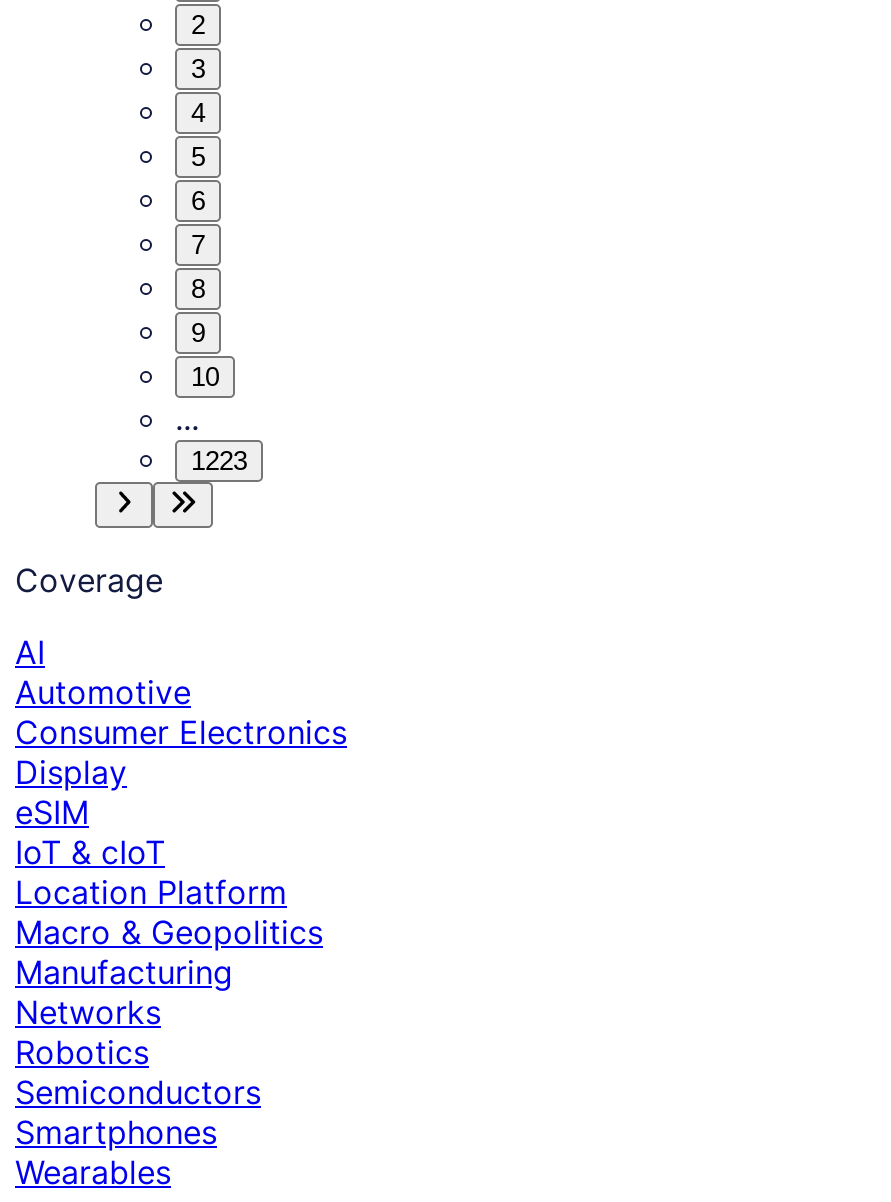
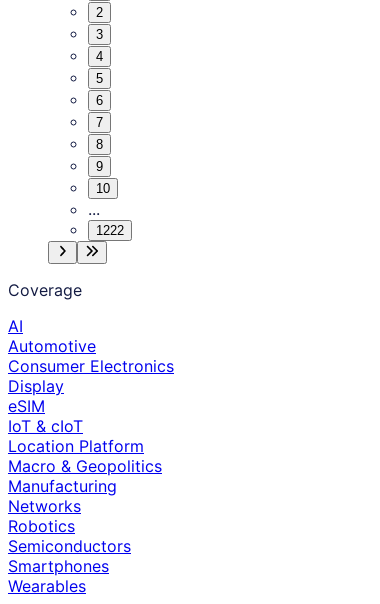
- 1223
+ 1222
